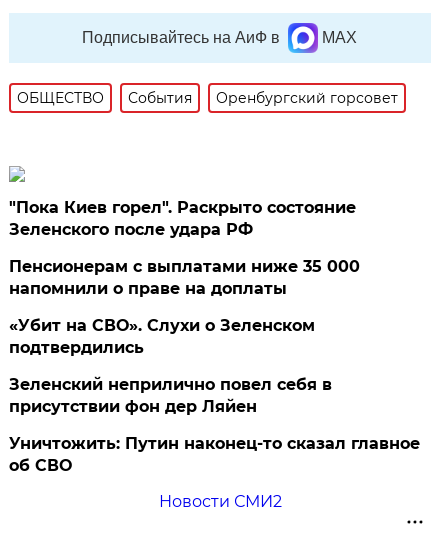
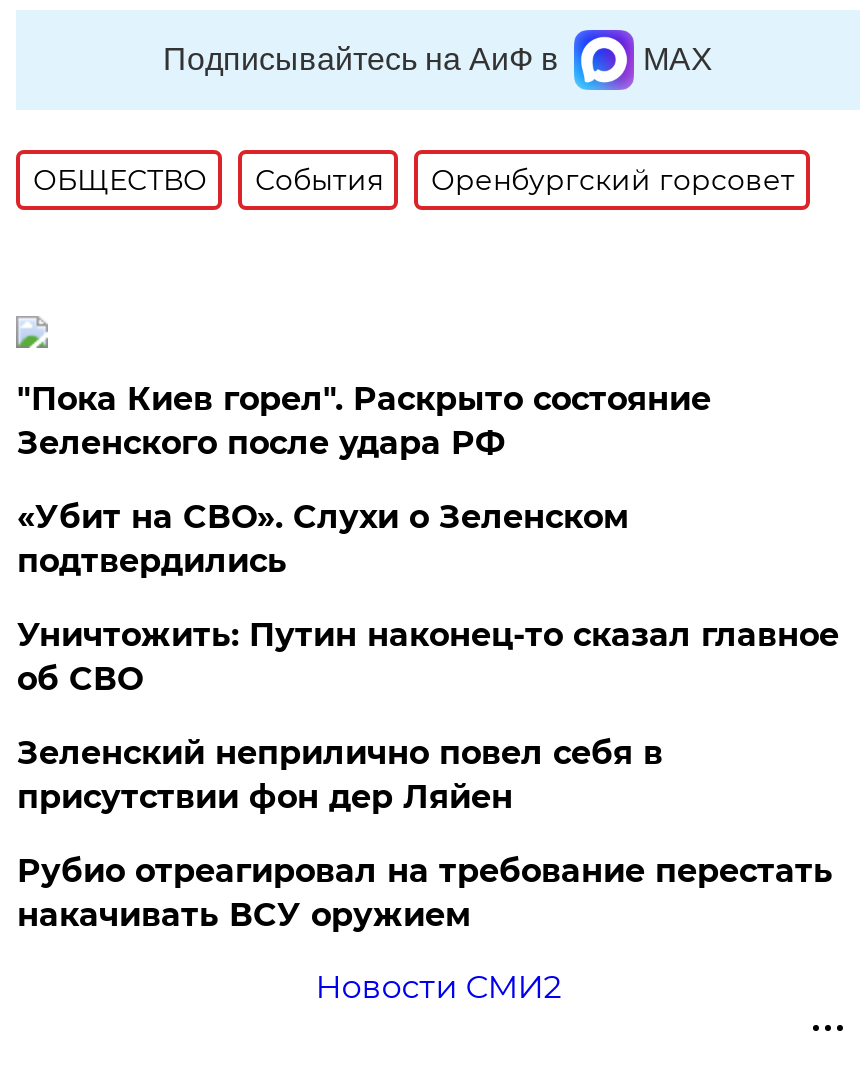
- Пенсионерам с выплатами ниже 35 000
- напомнили о праве на доплаты

moved up: «Убит на СВО». Слухи о Зеленском | подтвердились

+ Рубио отреагировал на требование перестать
+ накачивать ВСУ оружием

moved up: Уничтожить: Путин наконец-то сказал главное | об СВО
